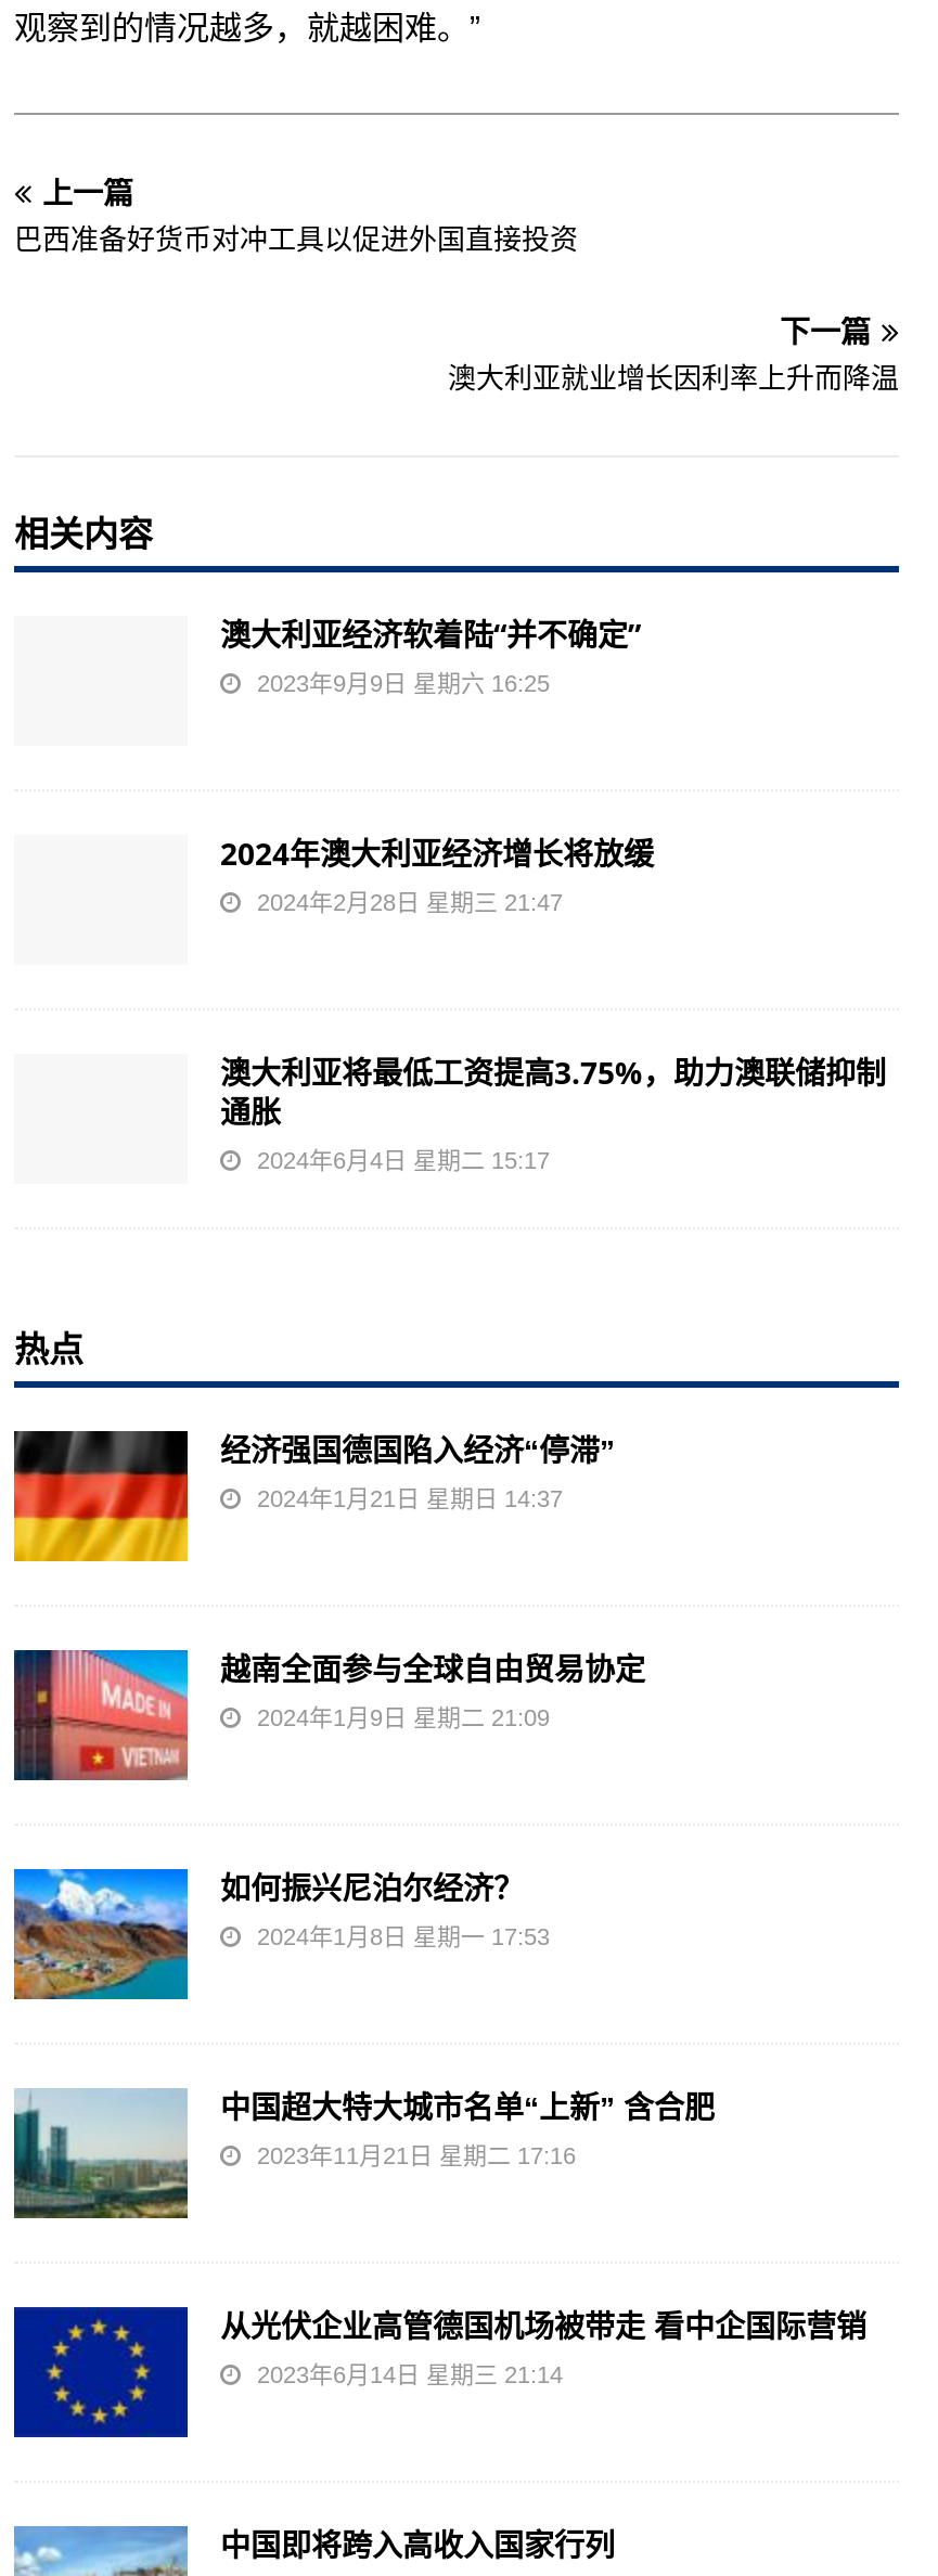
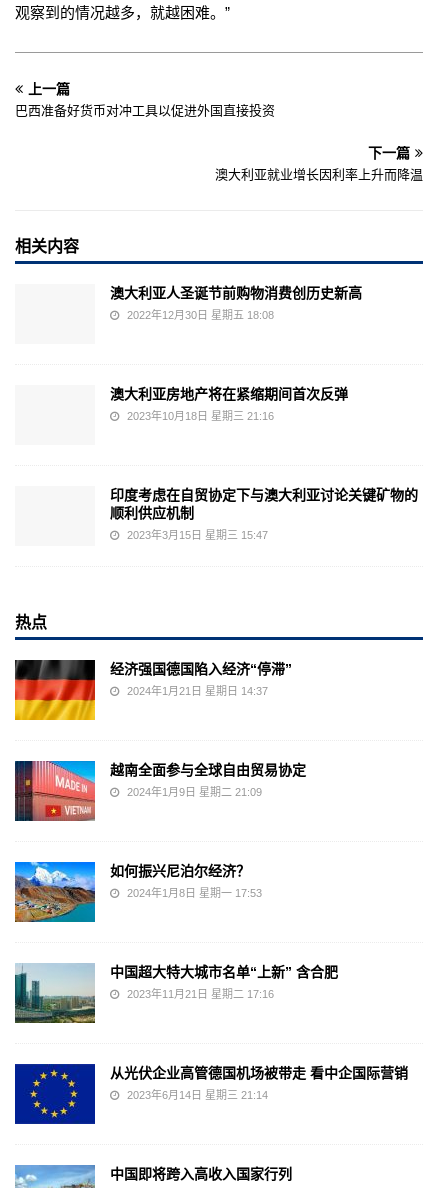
- 澳大利亚经济软着陆“并不确定”
- 2023年9月9日 星期六 16:25
+ 澳大利亚人圣诞节前购物消费创历史新高
+ 2022年12月30日 星期五 18:08

- 2024年澳大利亚经济增长将放缓
- 2024年2月28日 星期三 21:47
+ 澳大利亚房地产将在紧缩期间首次反弹
+ 2023年10月18日 星期三 21:16

- 澳大利亚将最低工资提高3.75%，助力澳联储抑制
- 通胀
- 2024年6月4日 星期二 15:17
+ 印度考虑在自贸协定下与澳大利亚讨论关键矿物的
+ 顺利供应机制
+ 2023年3月15日 星期三 15:47
